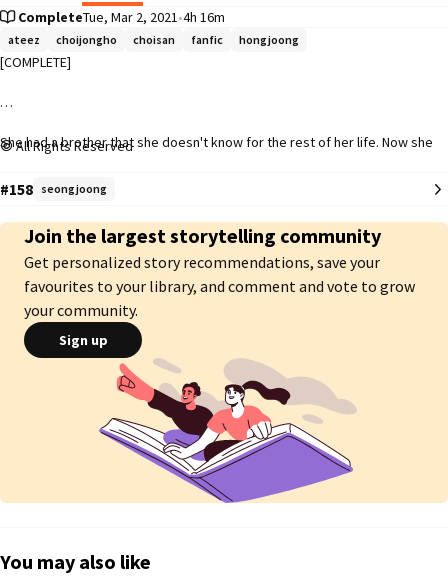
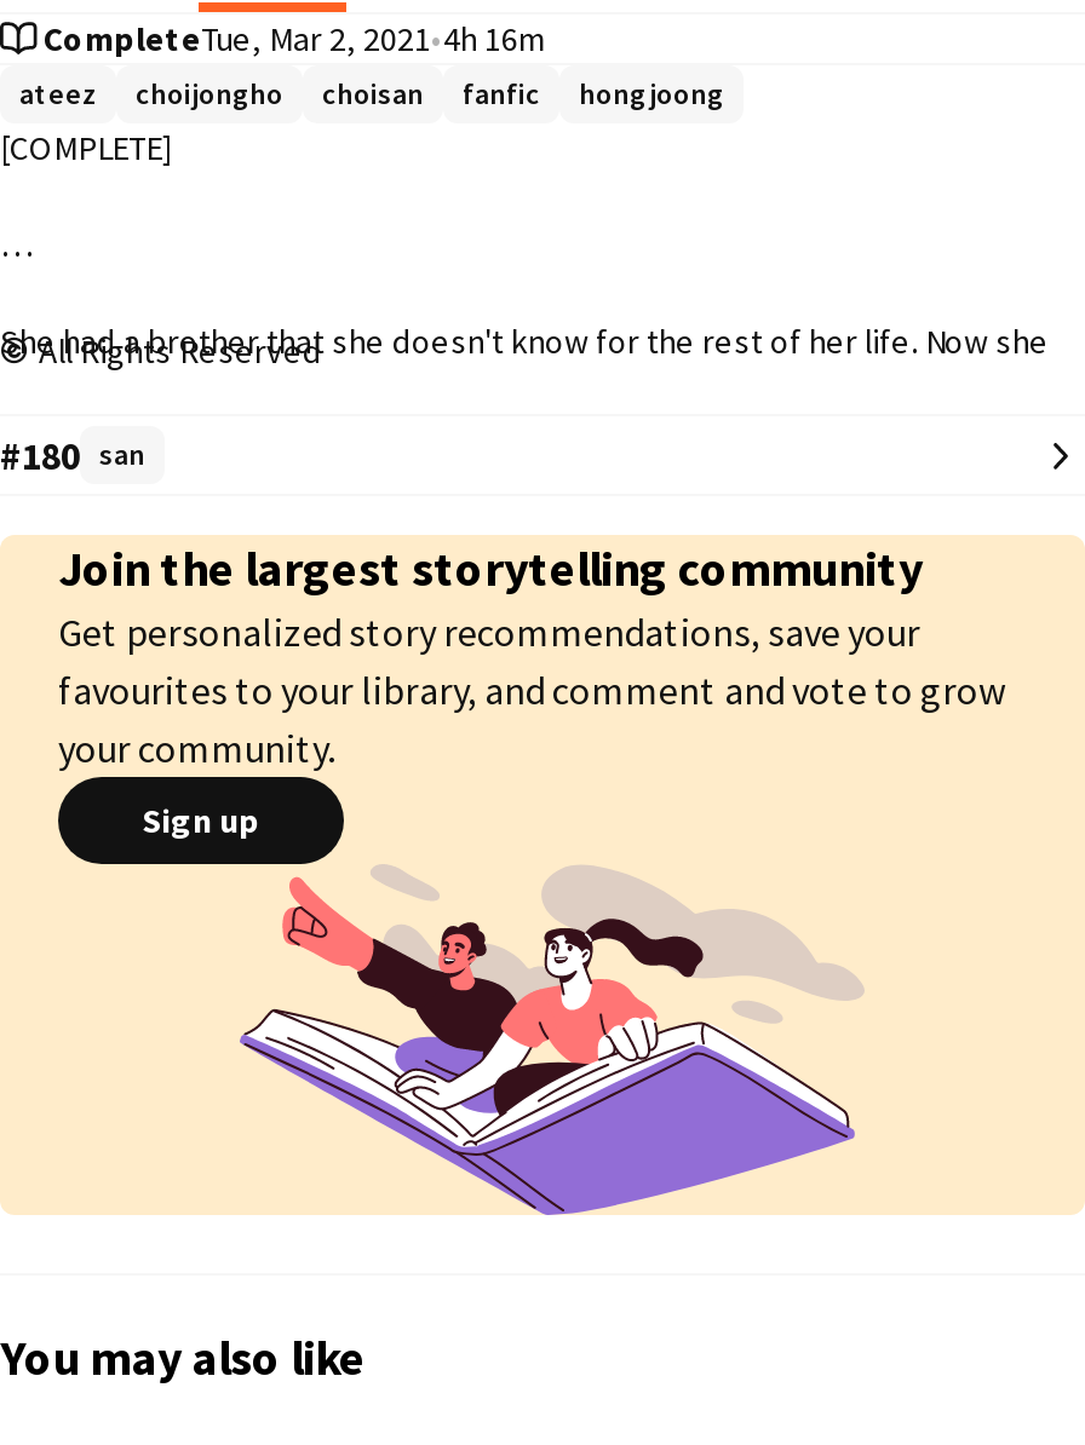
- #158 seongjoong
+ #180 san
